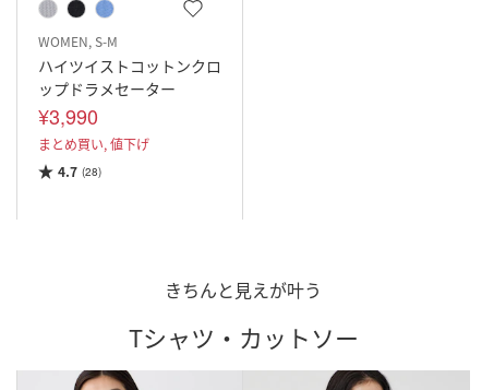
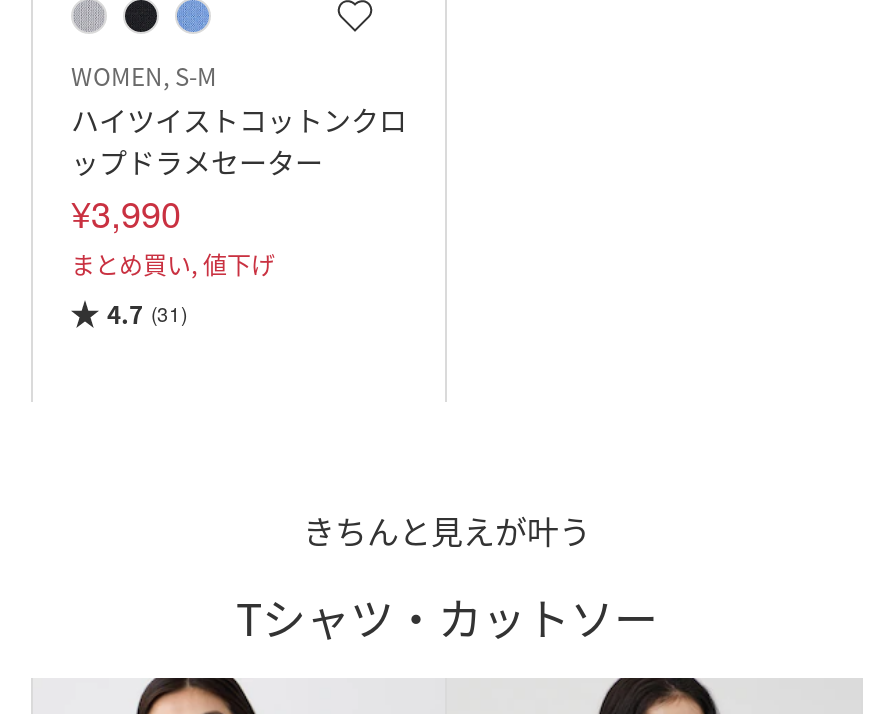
- 4.7 (28)
+ 4.7 (31)
